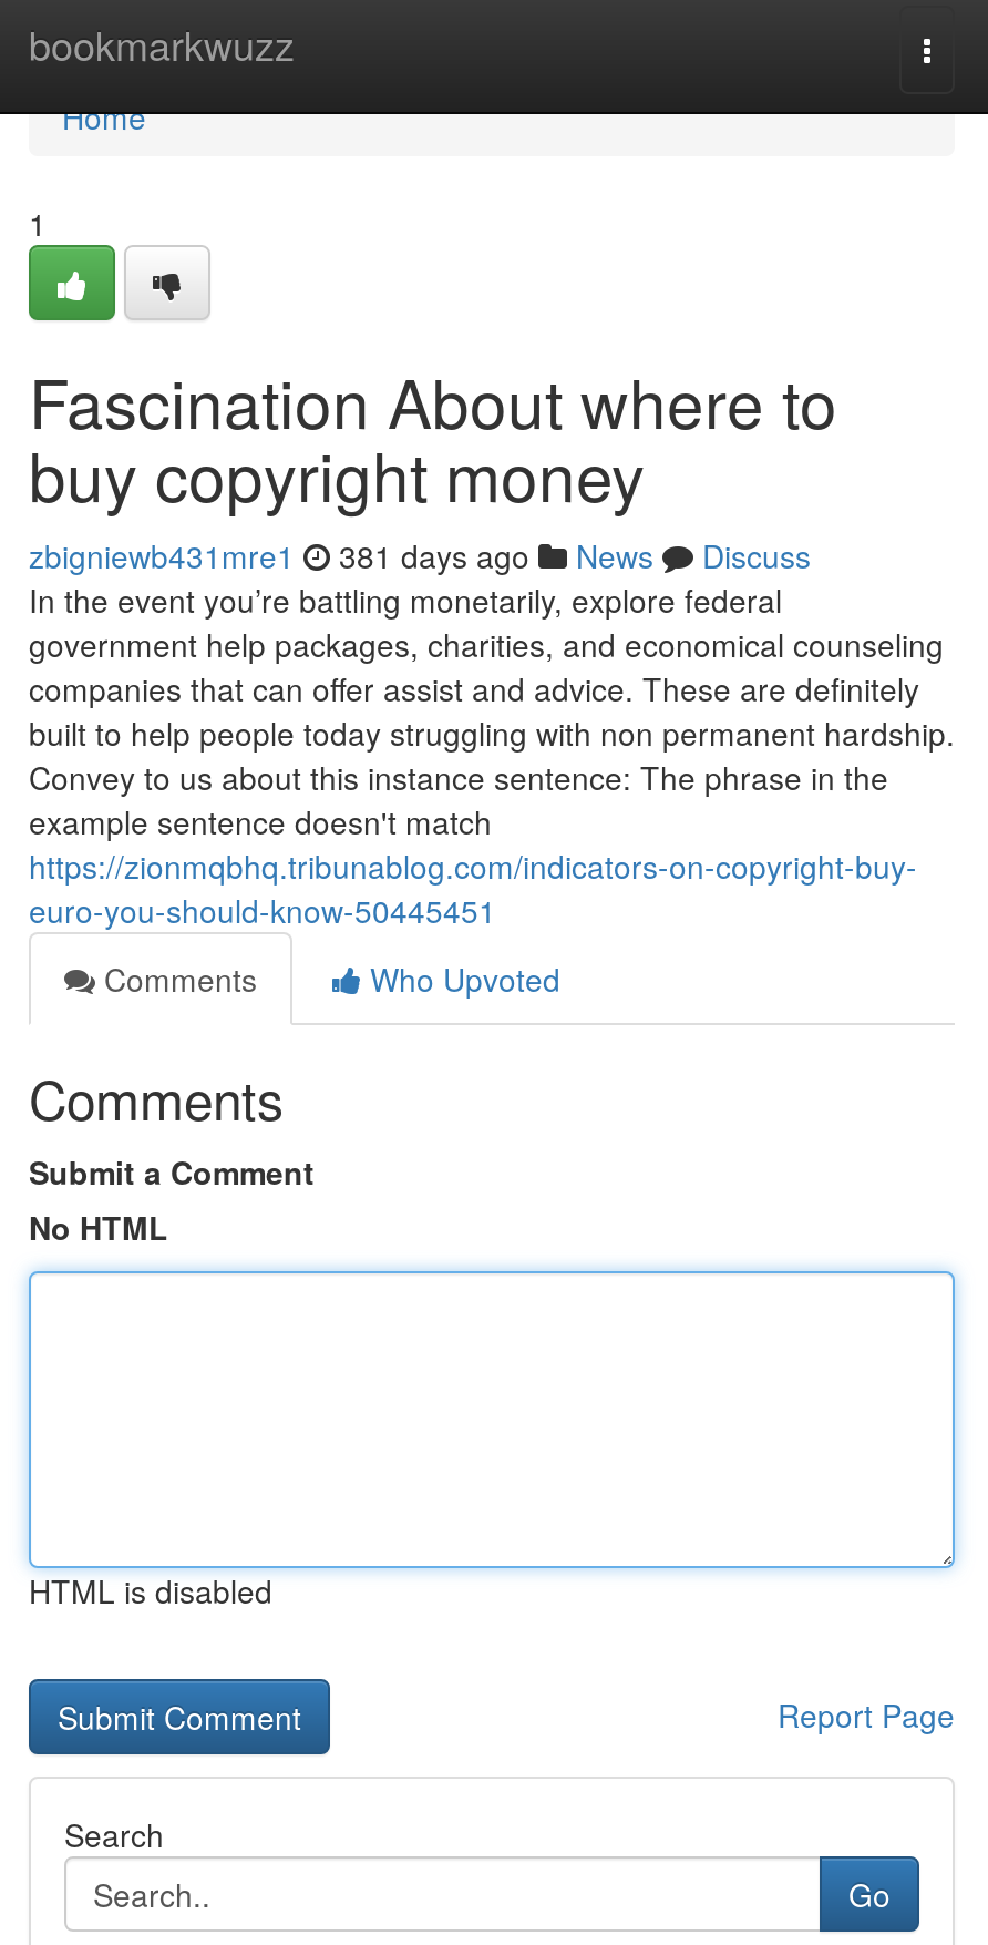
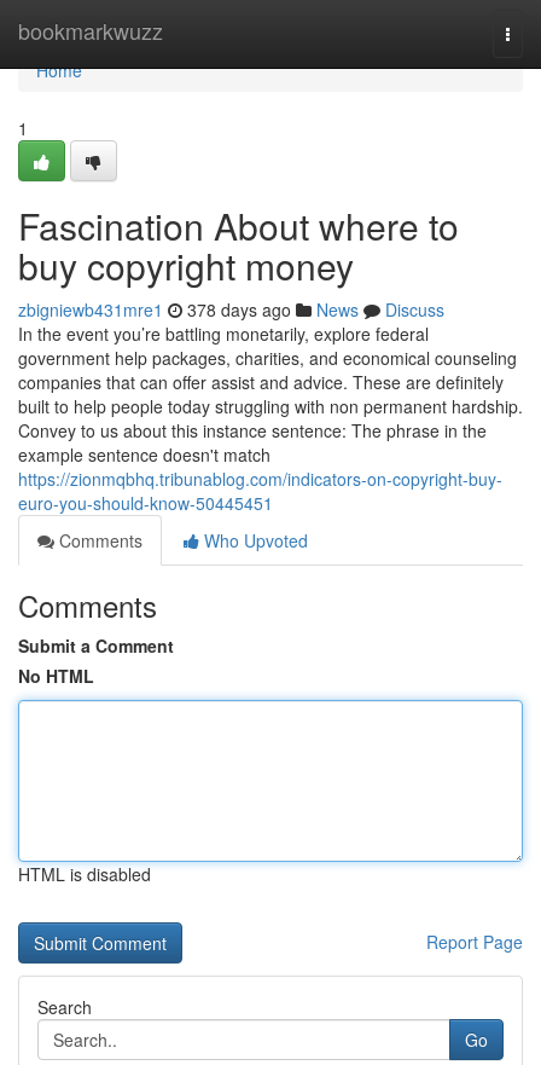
- zbigniewb431mre1 381 days ago News Discuss
+ zbigniewb431mre1 378 days ago News Discuss
